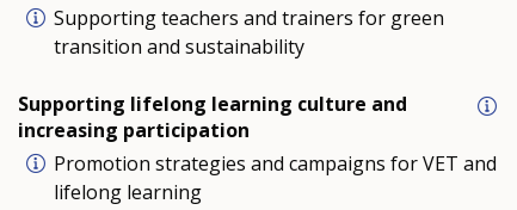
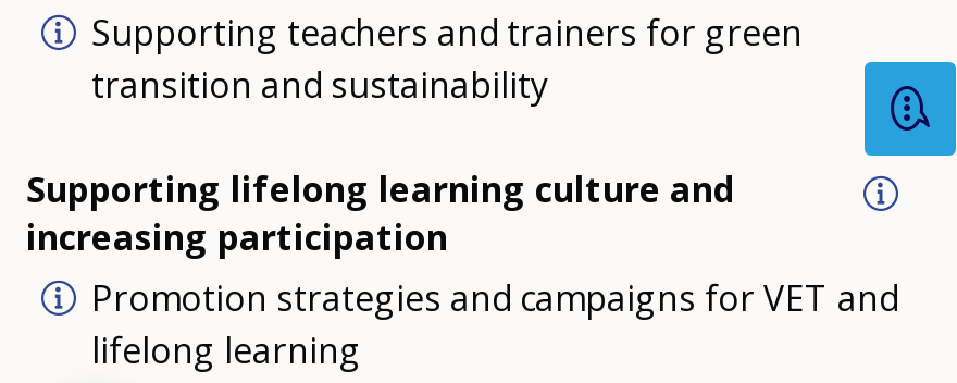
+ [image]
